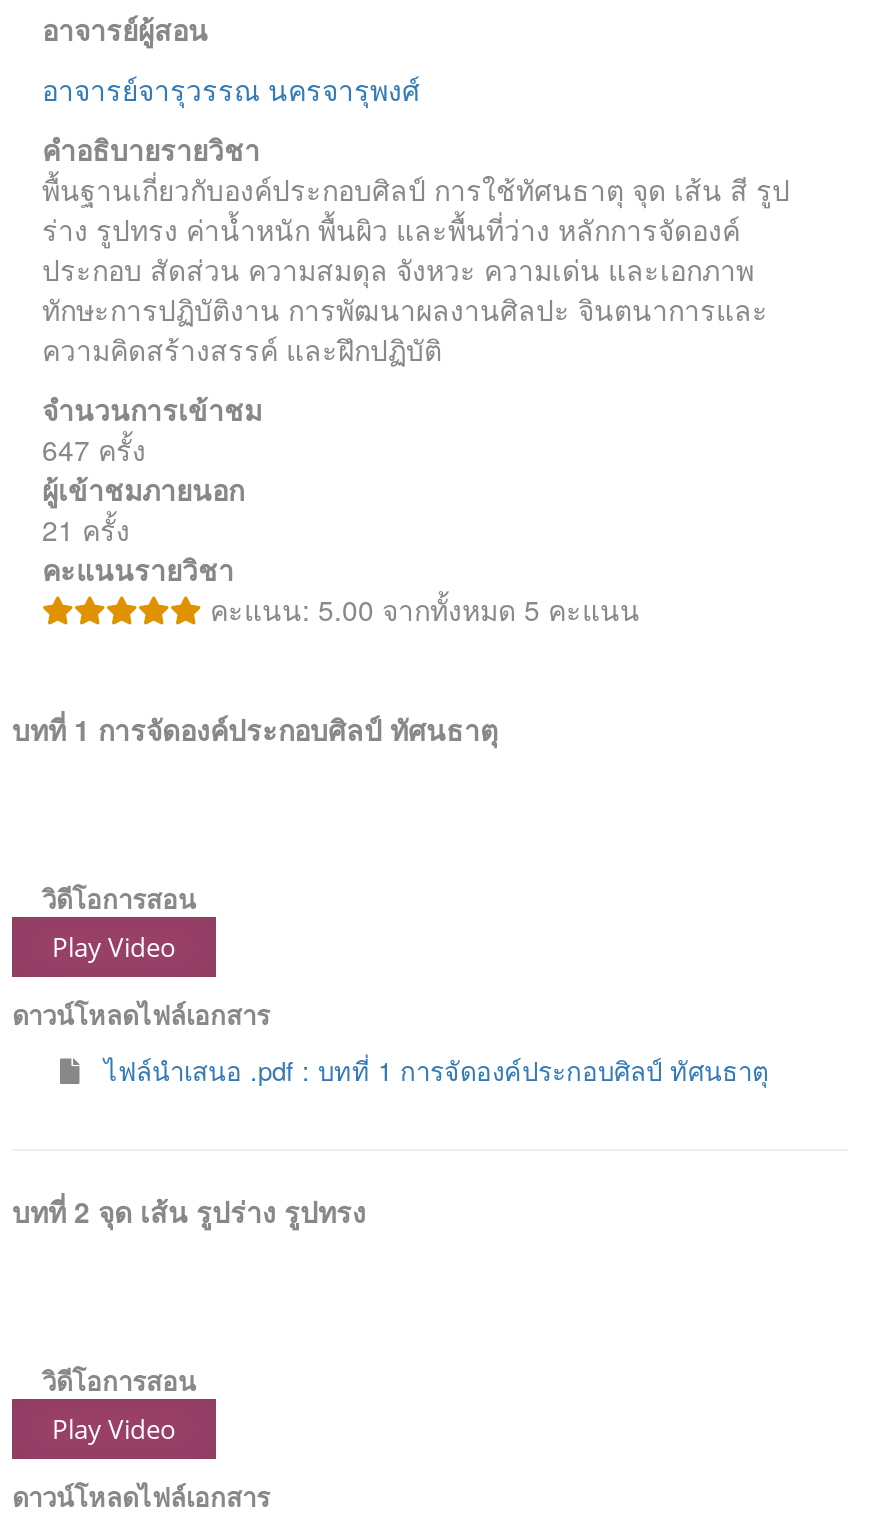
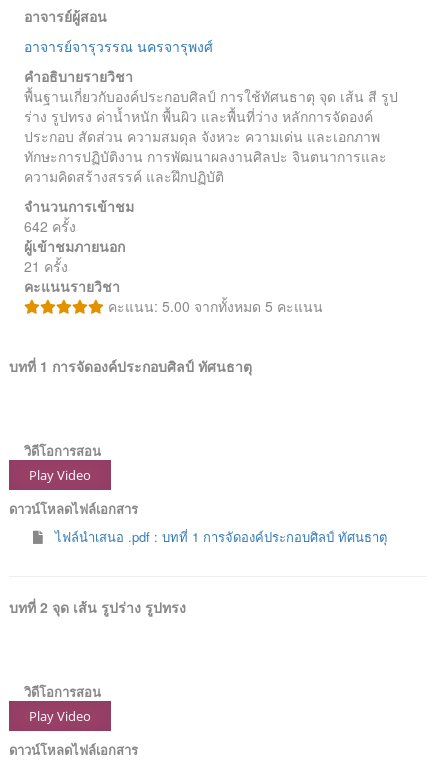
- 647 ครั้ง
+ 642 ครั้ง
